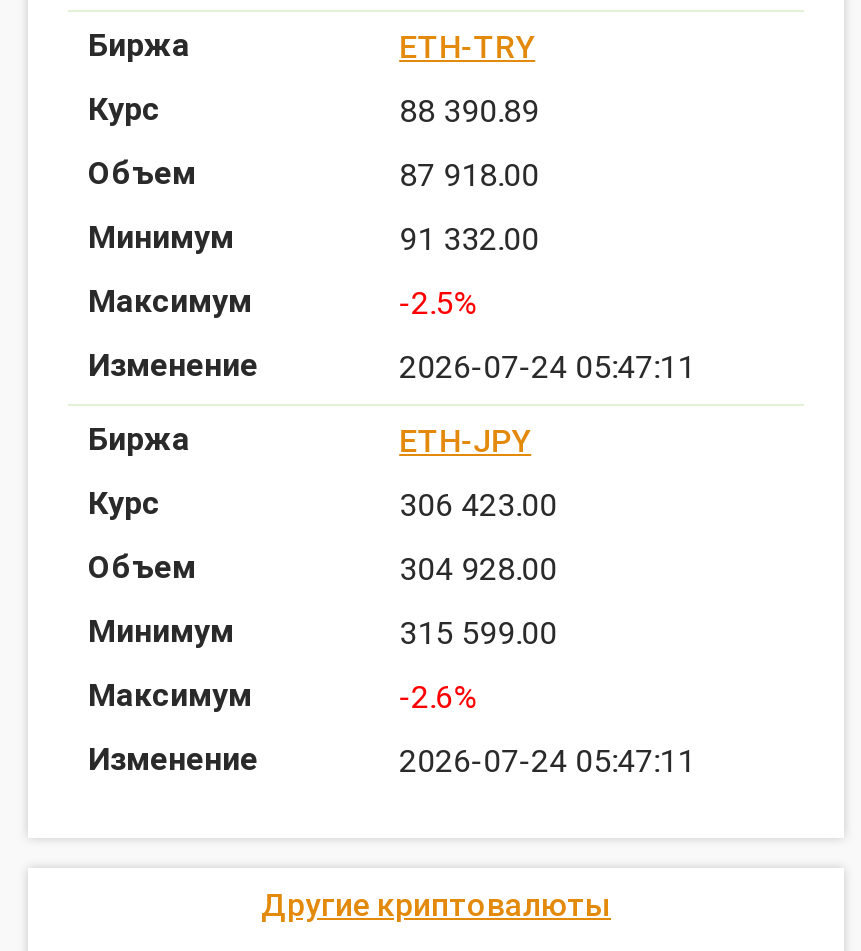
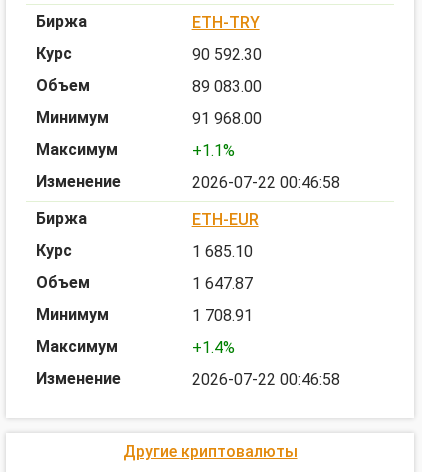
- 88 390.89
+ 90 592.30

- 87 918.00
+ 89 083.00

- 91 332.00
+ 91 968.00

- -2.5%
+ +1.1%

- 2026-07-24 05:47:11
+ 2026-07-22 00:46:58

- ETH-JPY
+ ETH-EUR

- 306 423.00
+ 1 685.10

- 304 928.00
+ 1 647.87

- 315 599.00
+ 1 708.91

- -2.6%
+ +1.4%

- 2026-07-24 05:47:11
+ 2026-07-22 00:46:58
